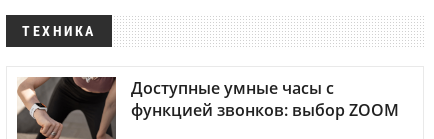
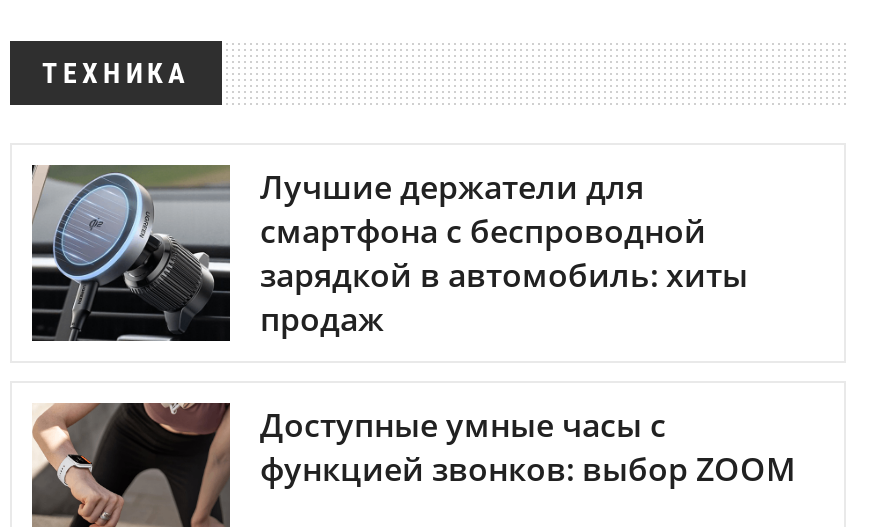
+ [image]
+ Лучшие держатели для
+ смартфона с беспроводной
+ зарядкой в автомобиль: хиты
+ продаж
